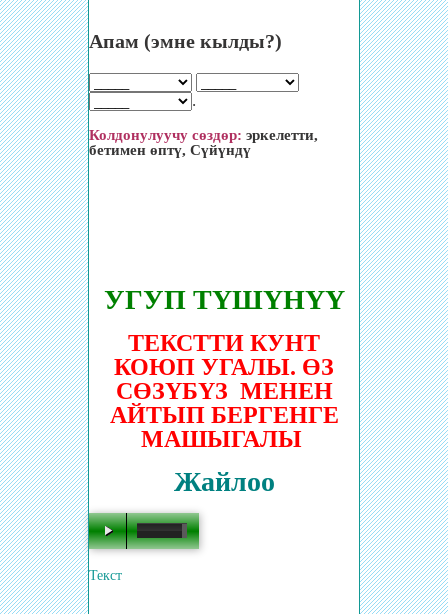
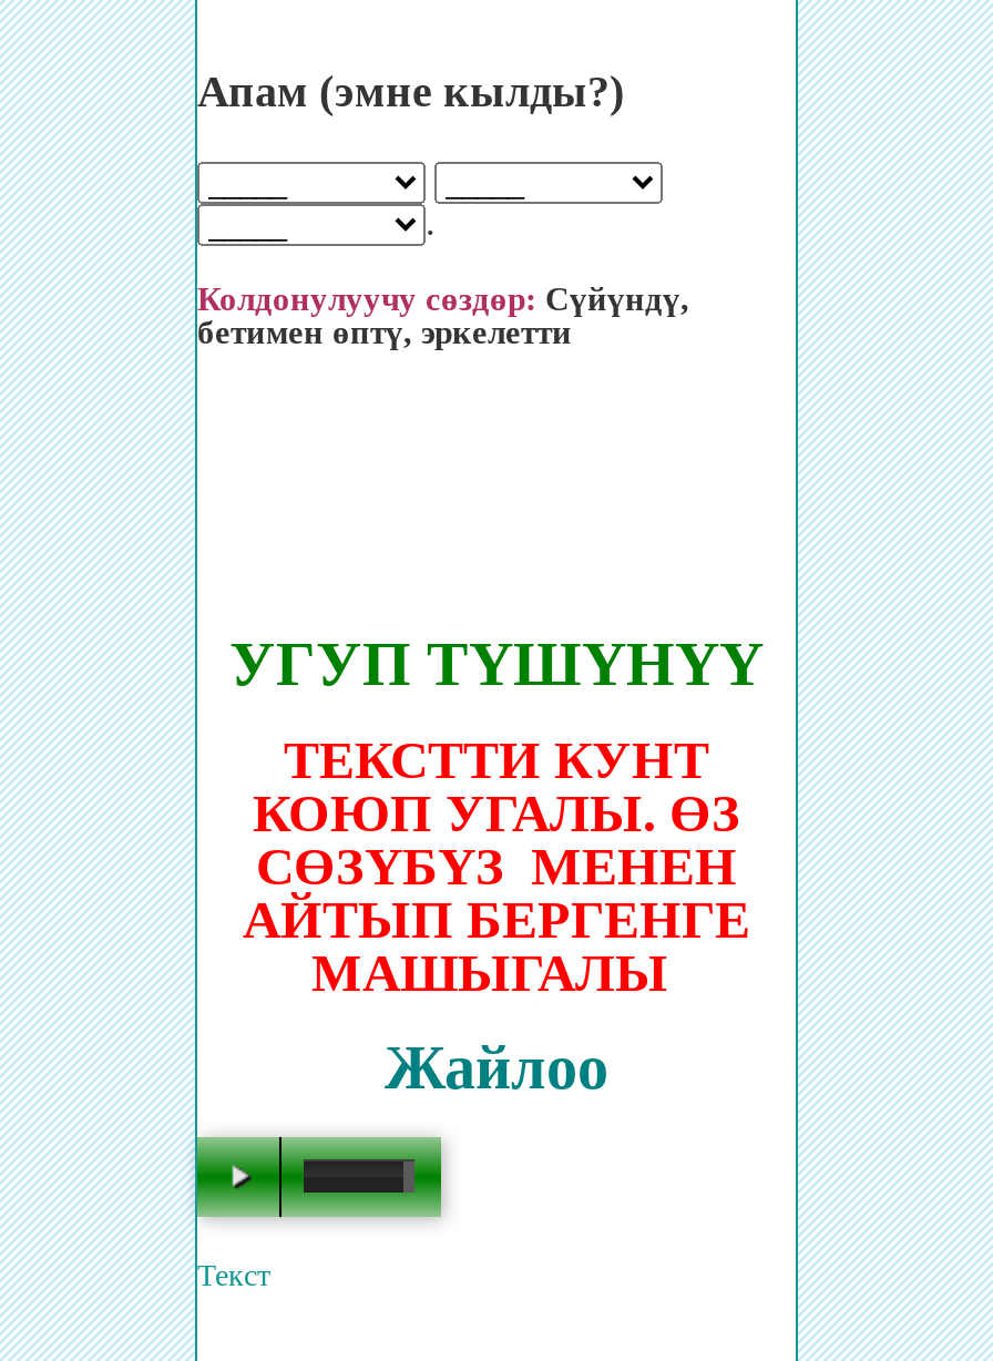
- Колдонулуучу сөздөр: эркелетти,
+ Колдонулуучу сөздөр: Сүйүндү,

- бетимен өптү, Сүйүндү
+ бетимен өптү, эркелетти
